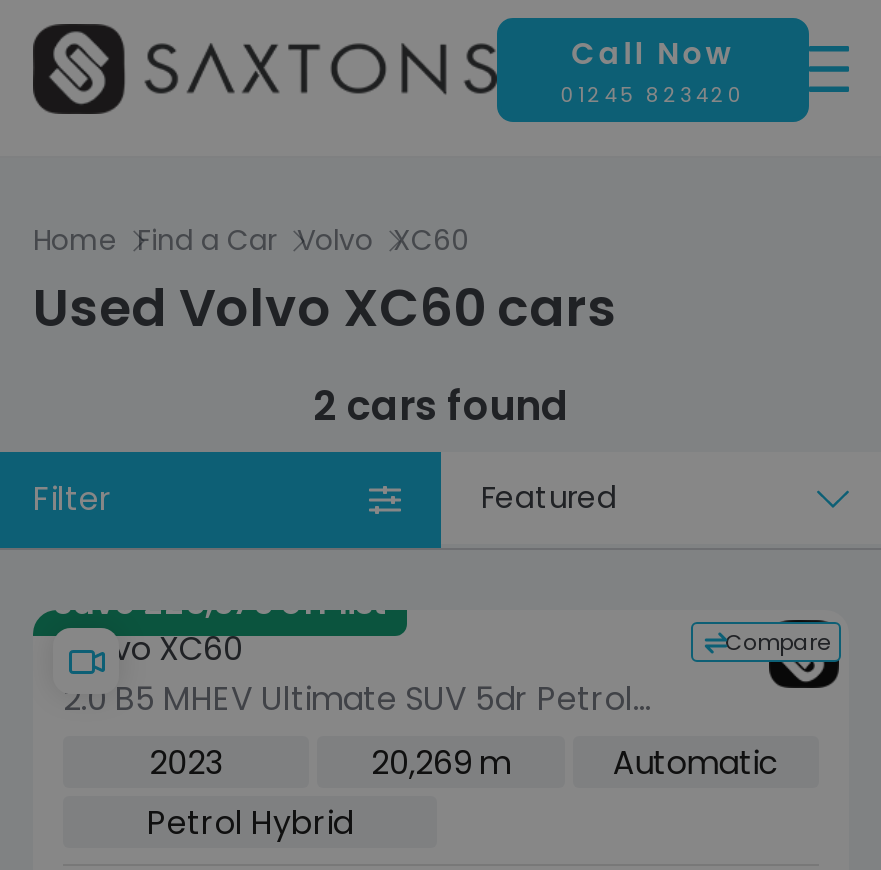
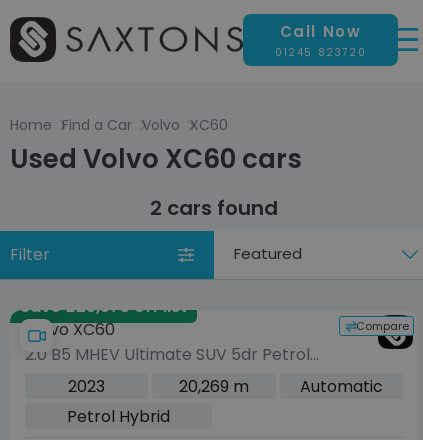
- 01245 823420
+ 01245 823720
